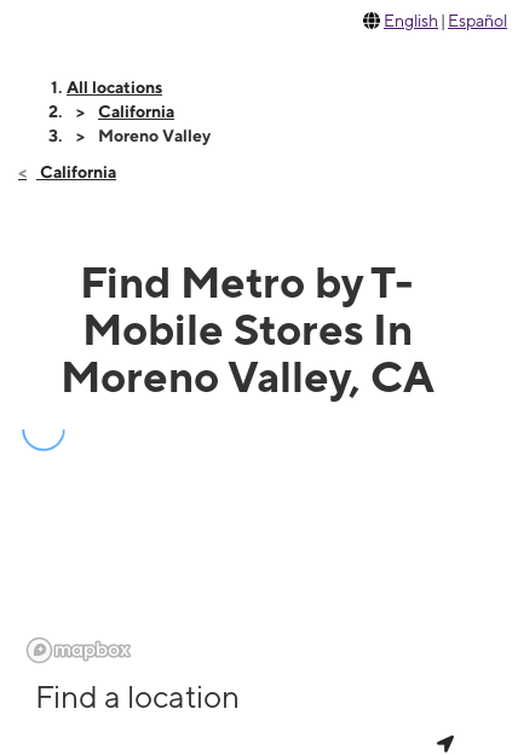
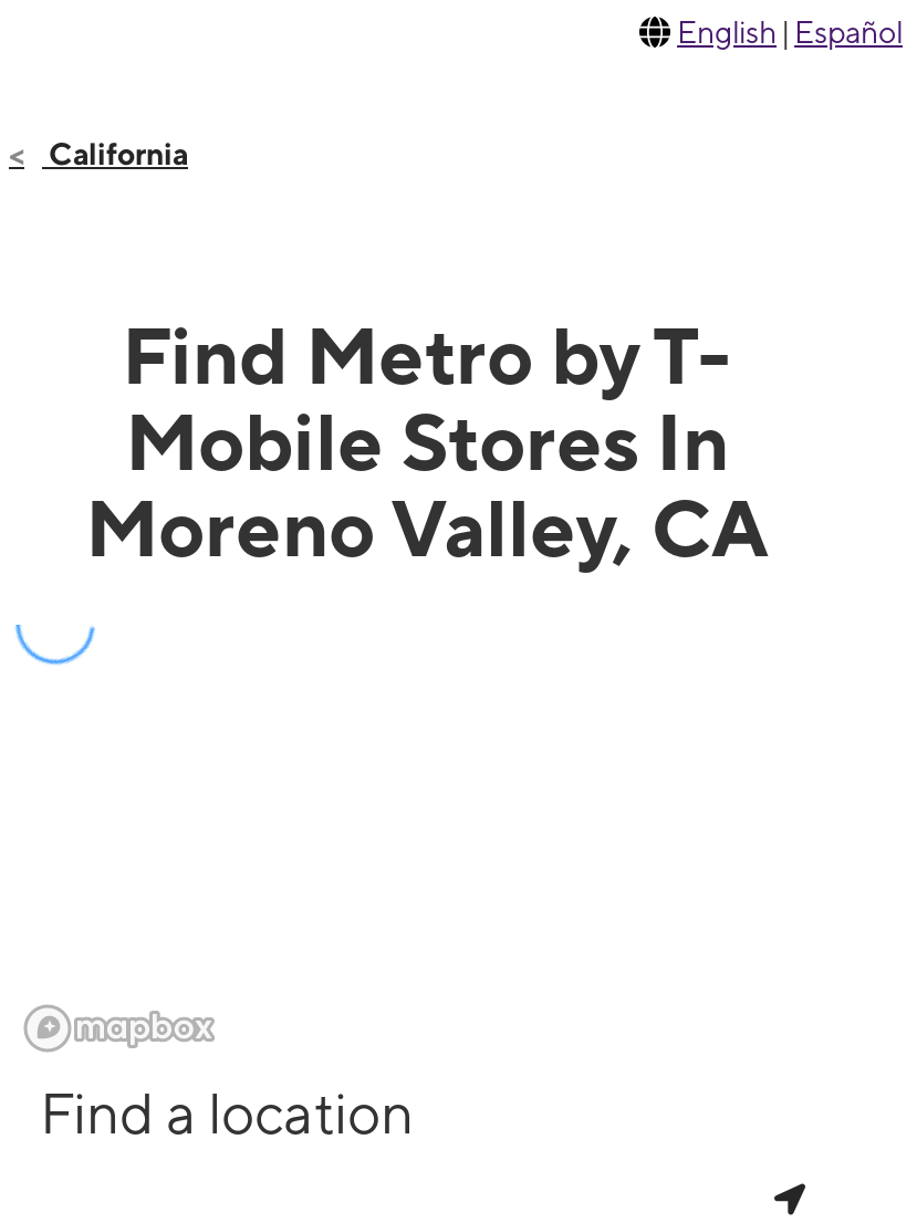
- All locations
- California
- Moreno Valley
